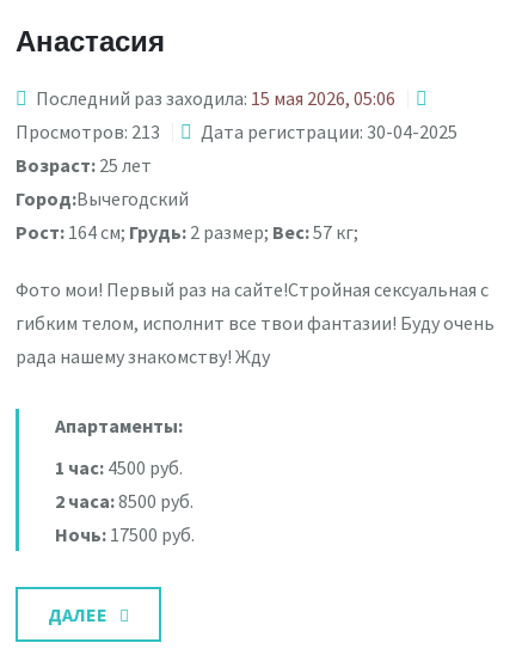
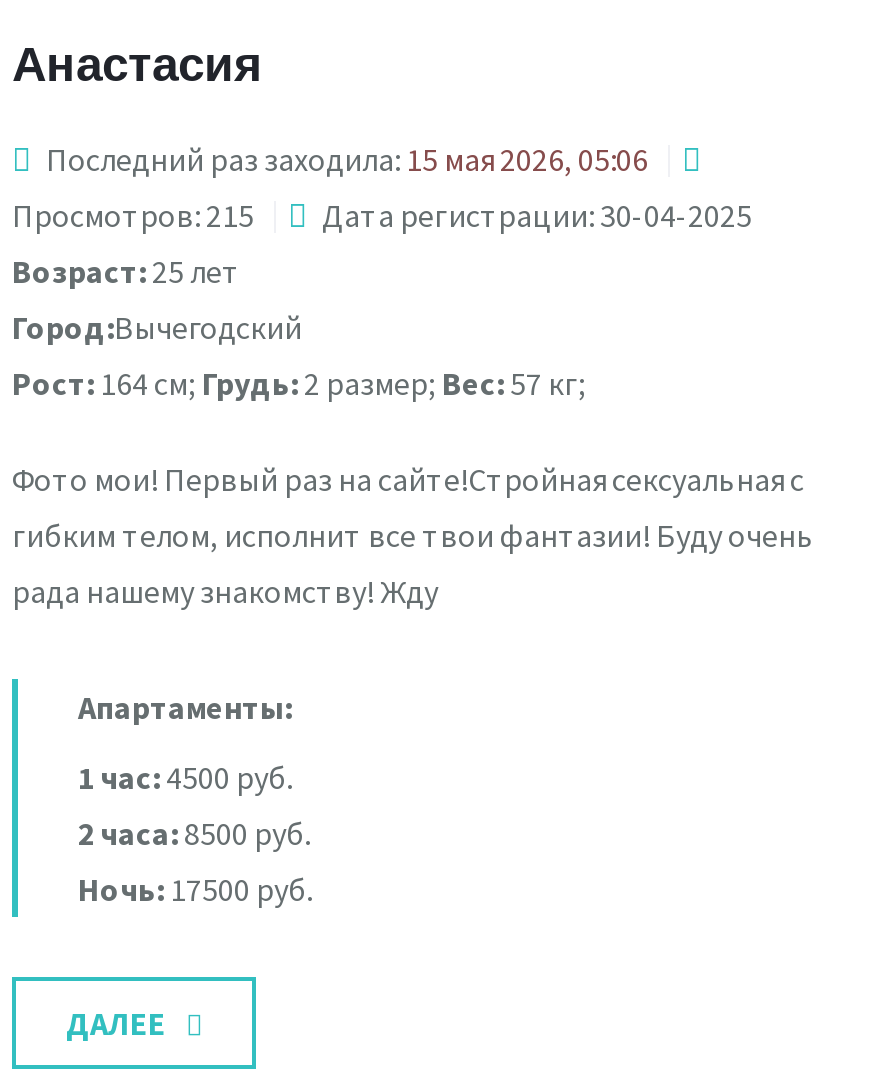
- Просмотров: 213 Дата регистрации: 30-04-2025
+ Просмотров: 215 Дата регистрации: 30-04-2025
